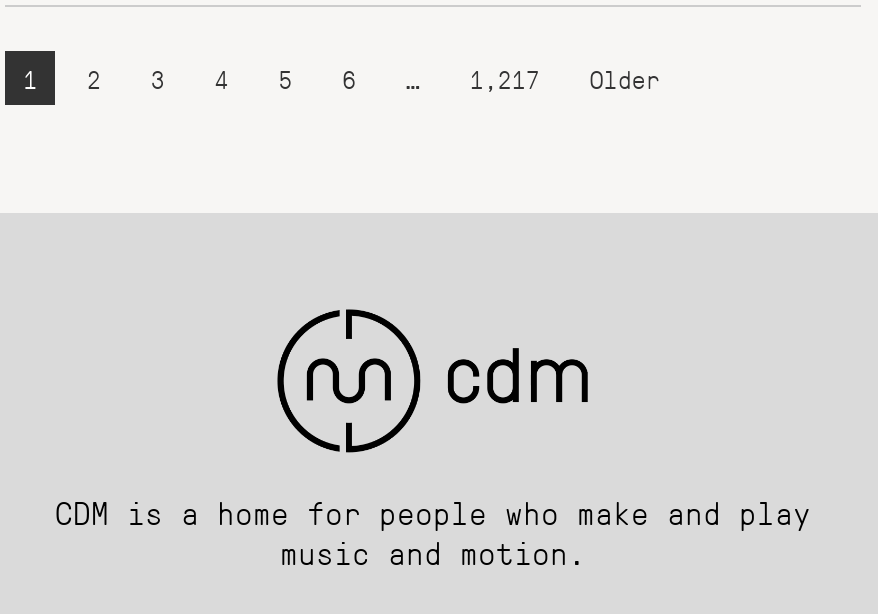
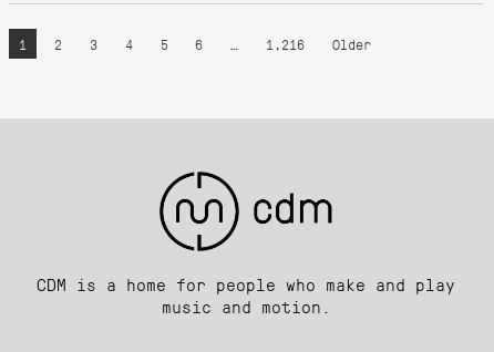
- 1,217
+ 1,216
